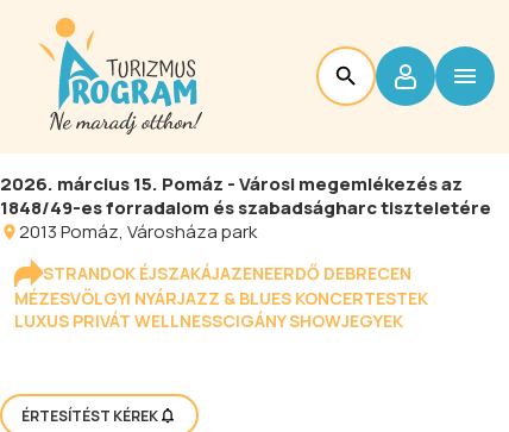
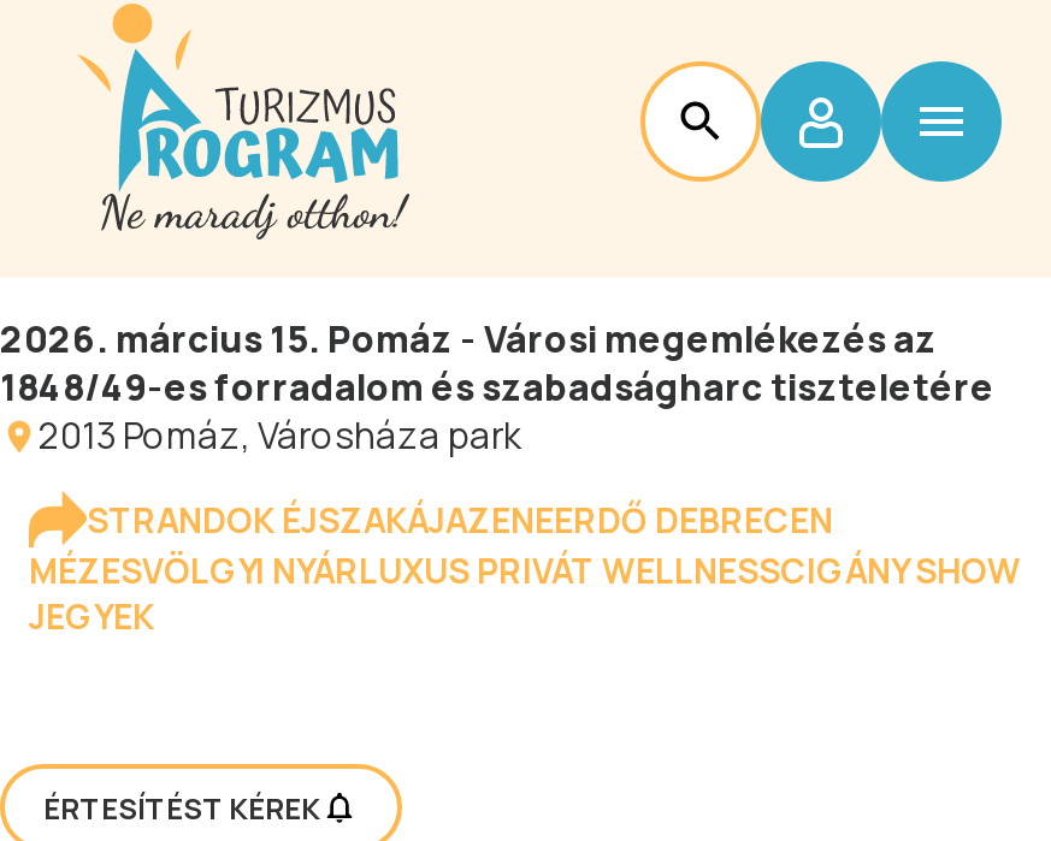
- MÉZESVÖLGYI NYÁRJAZZ & BLUES KONCERTESTEK
- LUXUS PRIVÁT WELLNESSCIGÁNY SHOWJEGYEK
+ MÉZESVÖLGYI NYÁRLUXUS PRIVÁT WELLNESSCIGÁNY SHOW
+ JEGYEK
